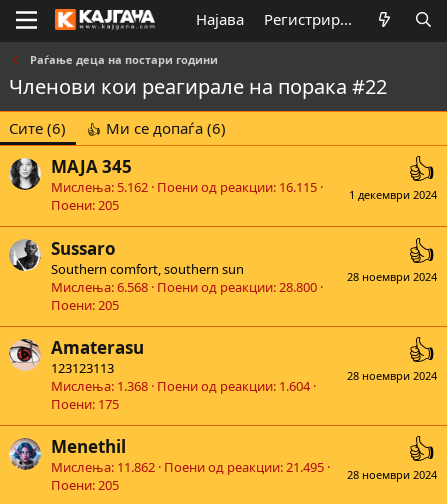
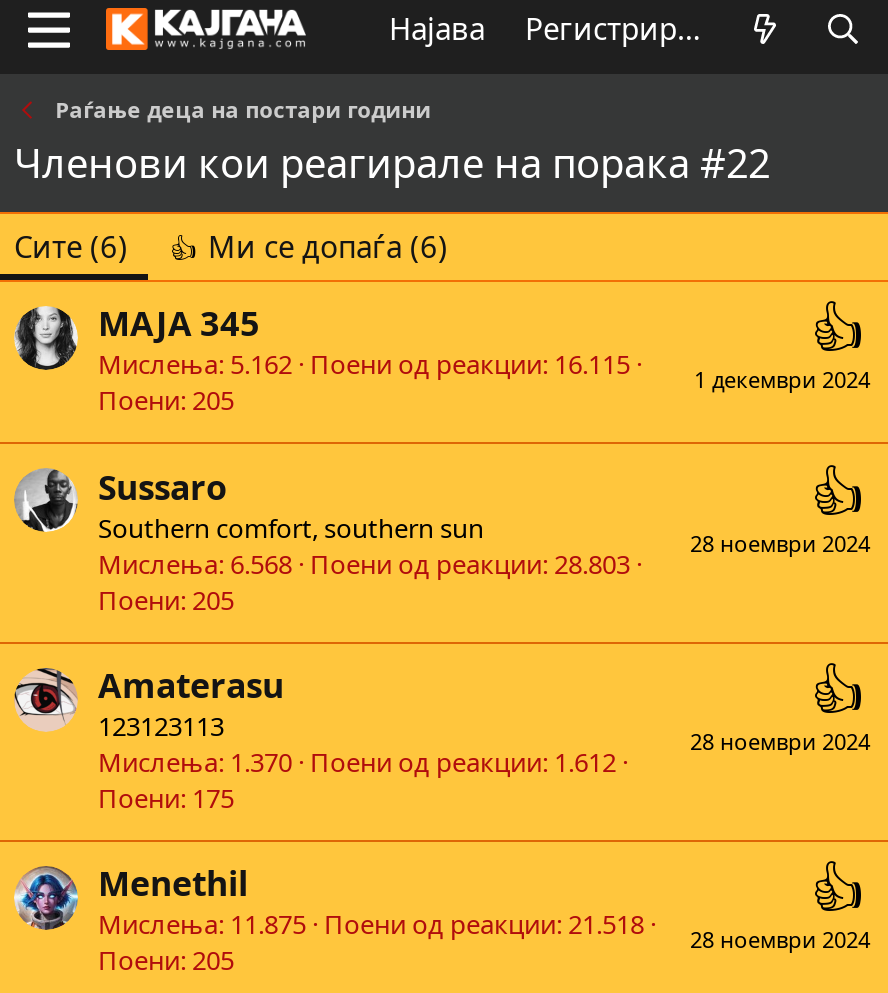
- Мислења 6.568 Поени од реакции 28.800
+ Мислења 6.568 Поени од реакции 28.803

- Мислења 1.368 Поени од реакции 1.604
+ Мислења 1.370 Поени од реакции 1.612

- Мислења 11.862 Поени од реакции 21.495
+ Мислења 11.875 Поени од реакции 21.518
